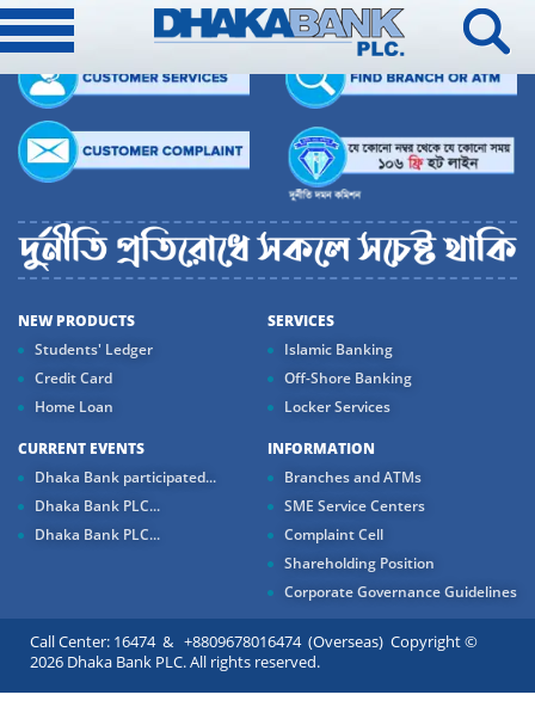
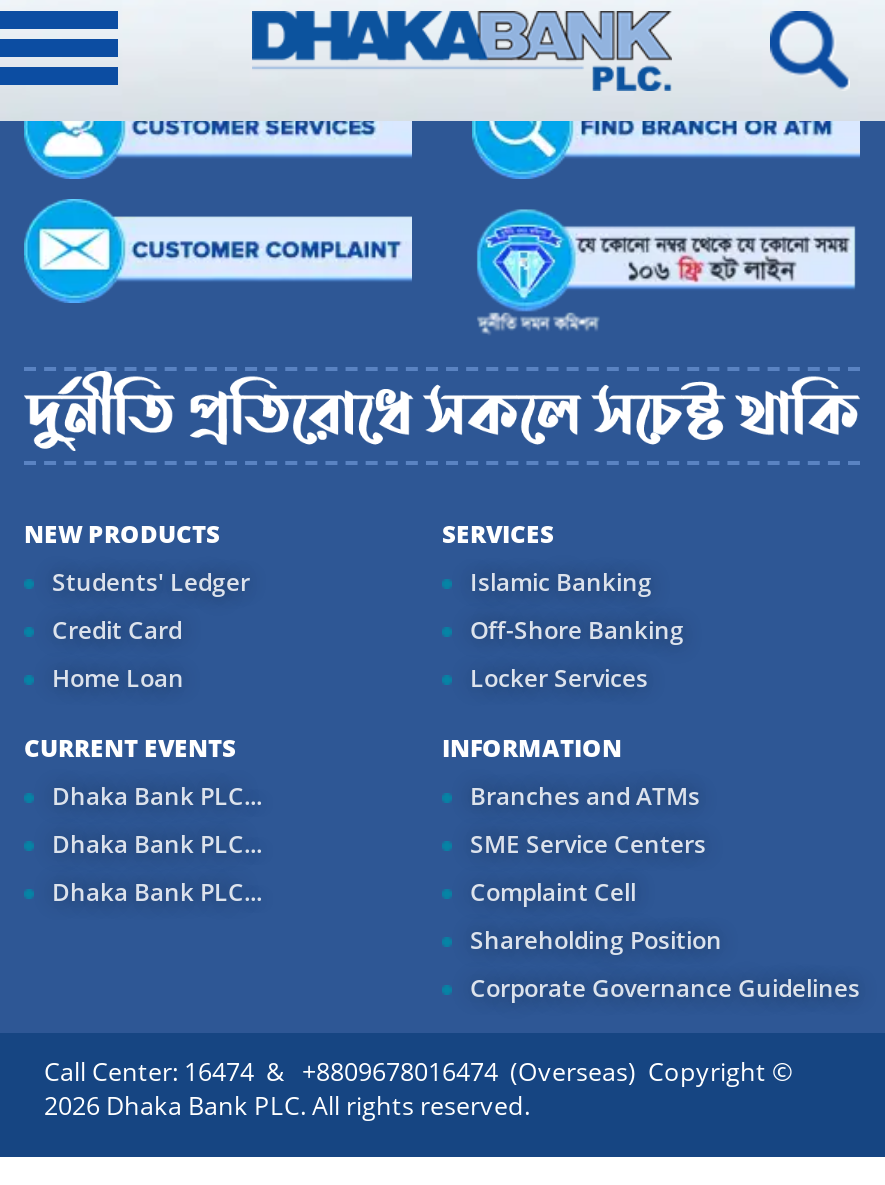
- Dhaka Bank participated...
+ Dhaka Bank PLC...
